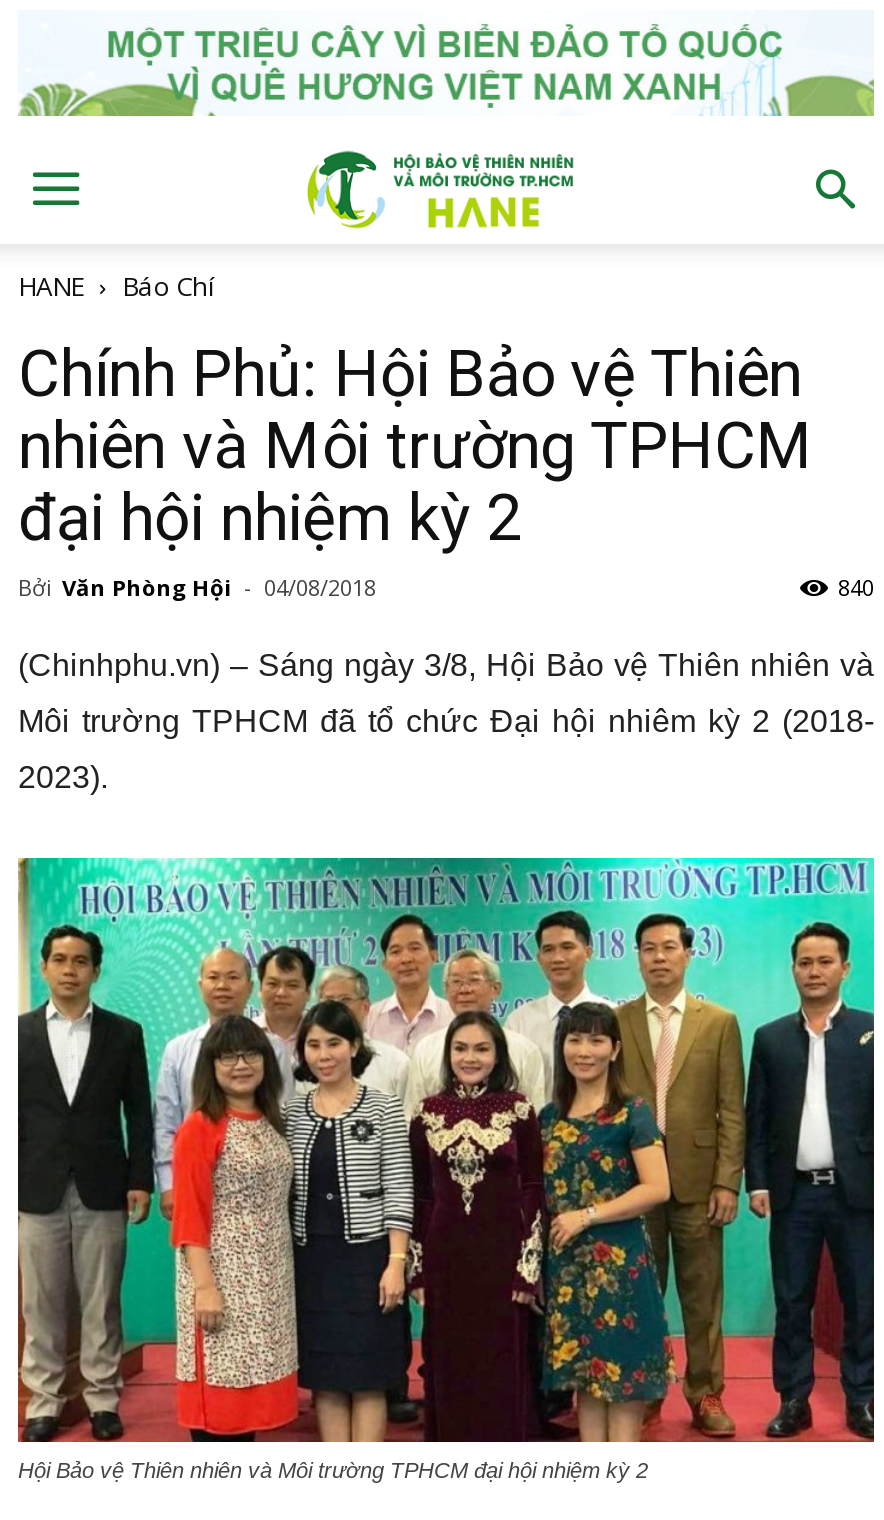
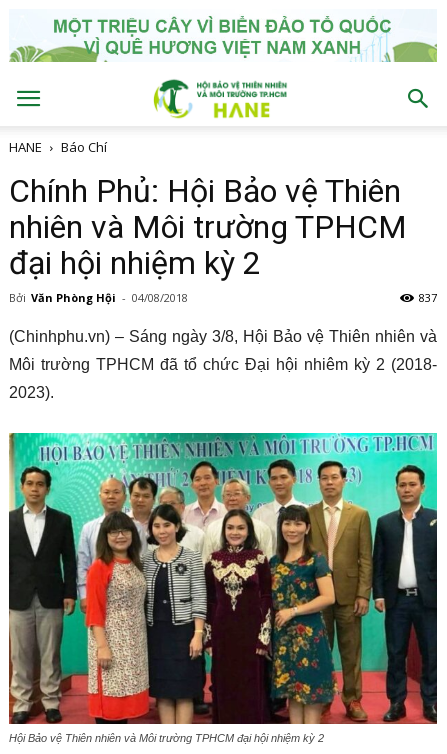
- 840
+ 837
